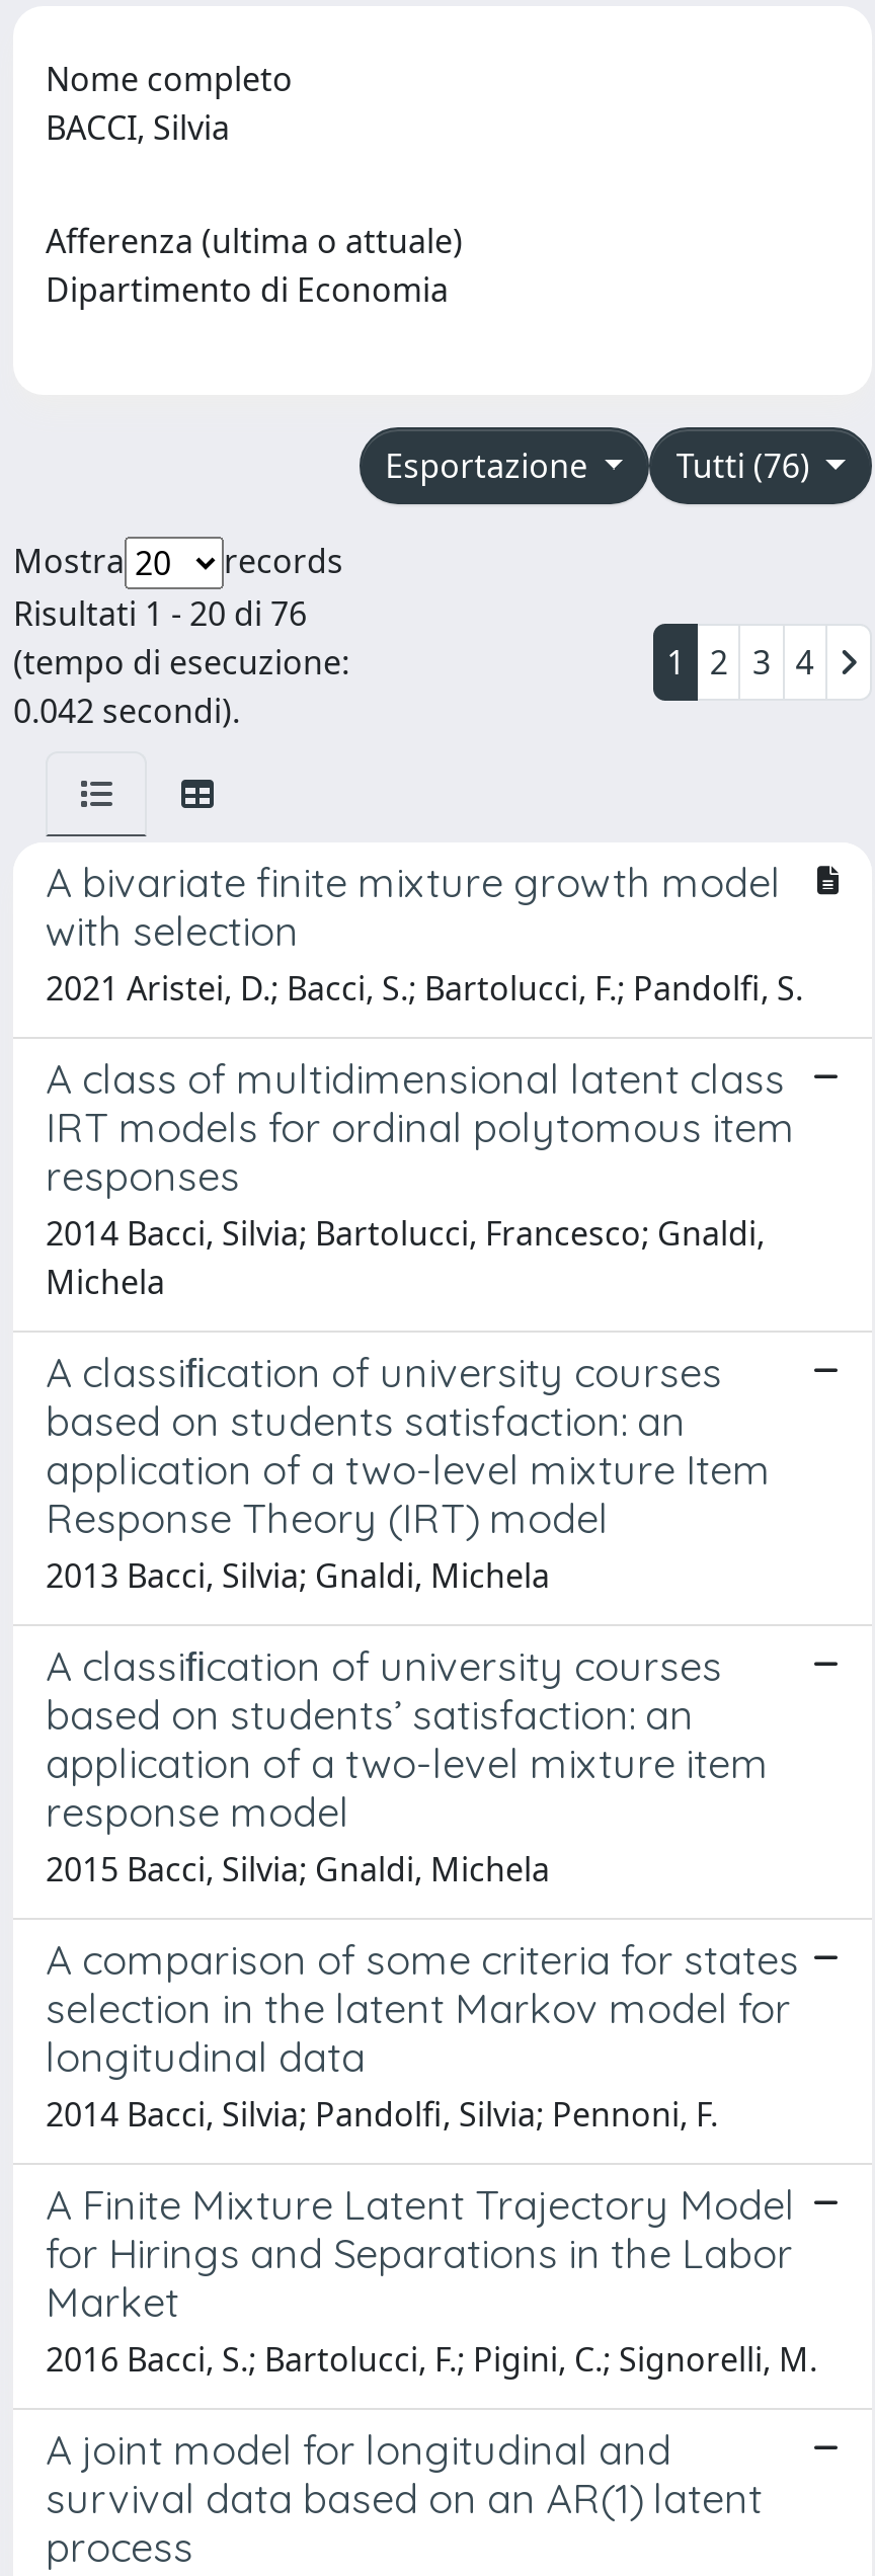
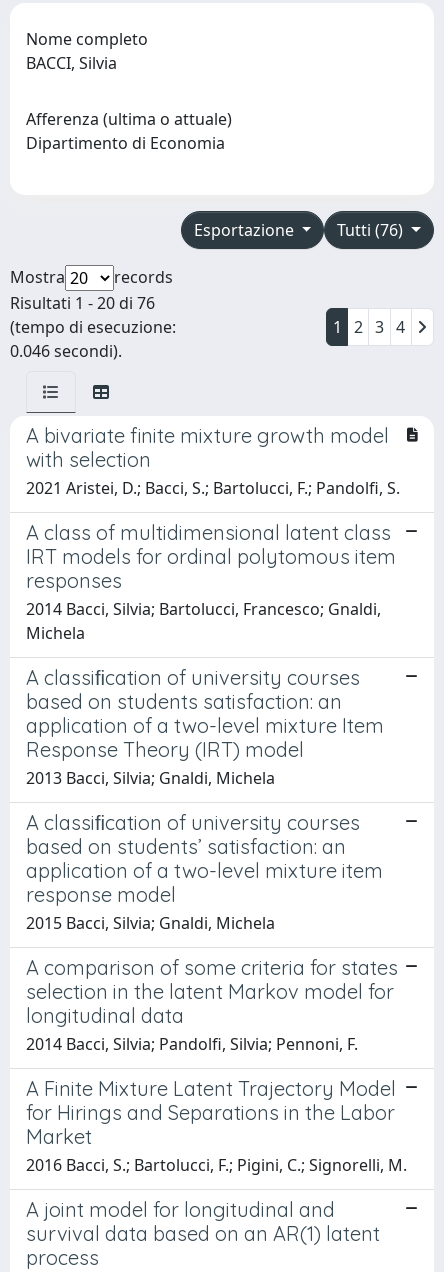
- 0.042 secondi).
+ 0.046 secondi).
